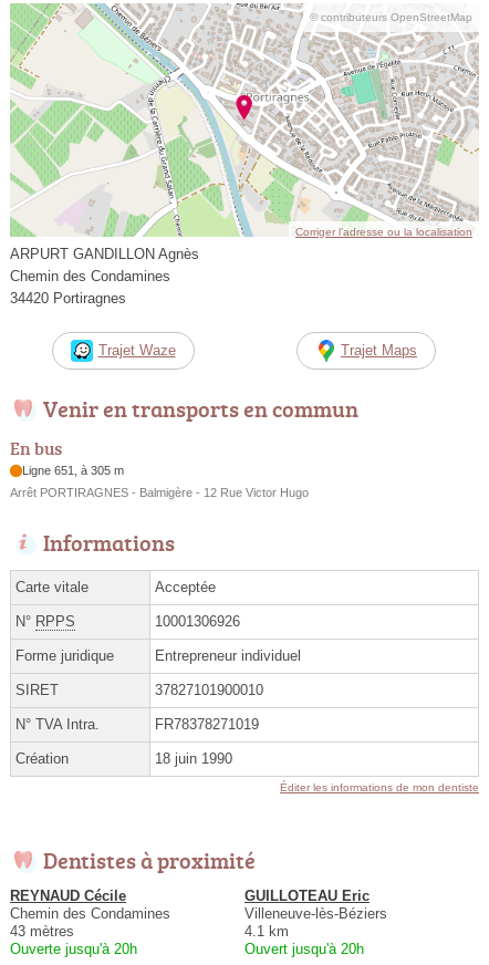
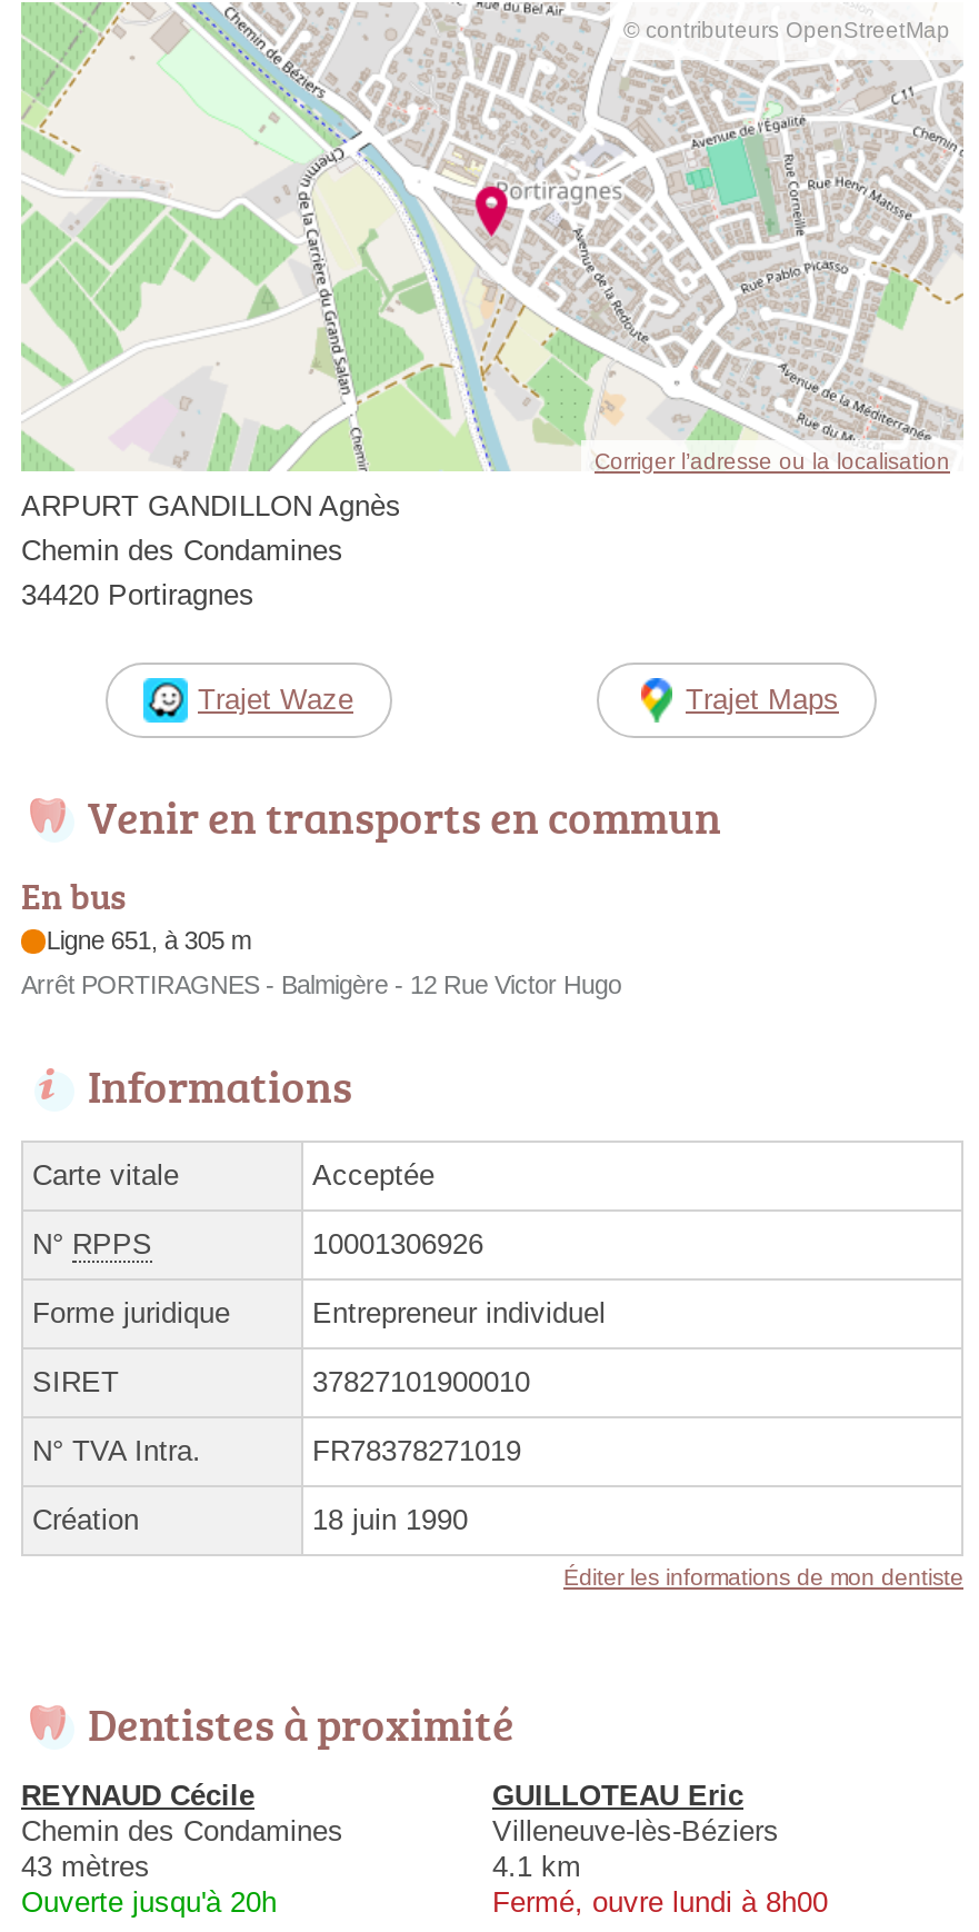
- Ouvert jusqu'à 20h
+ Fermé, ouvre lundi à 8h00
